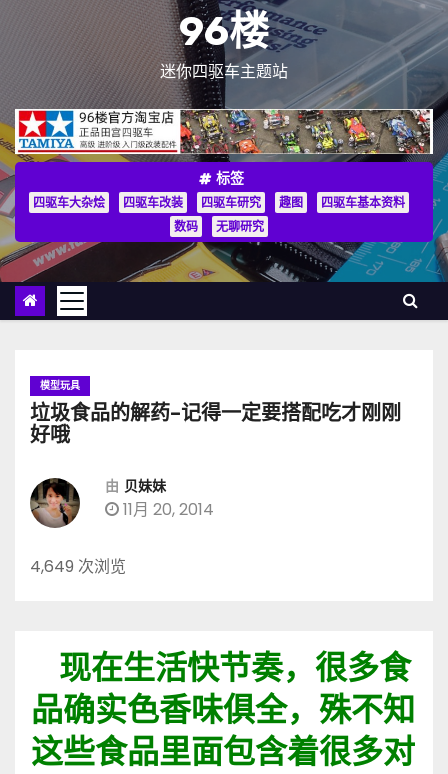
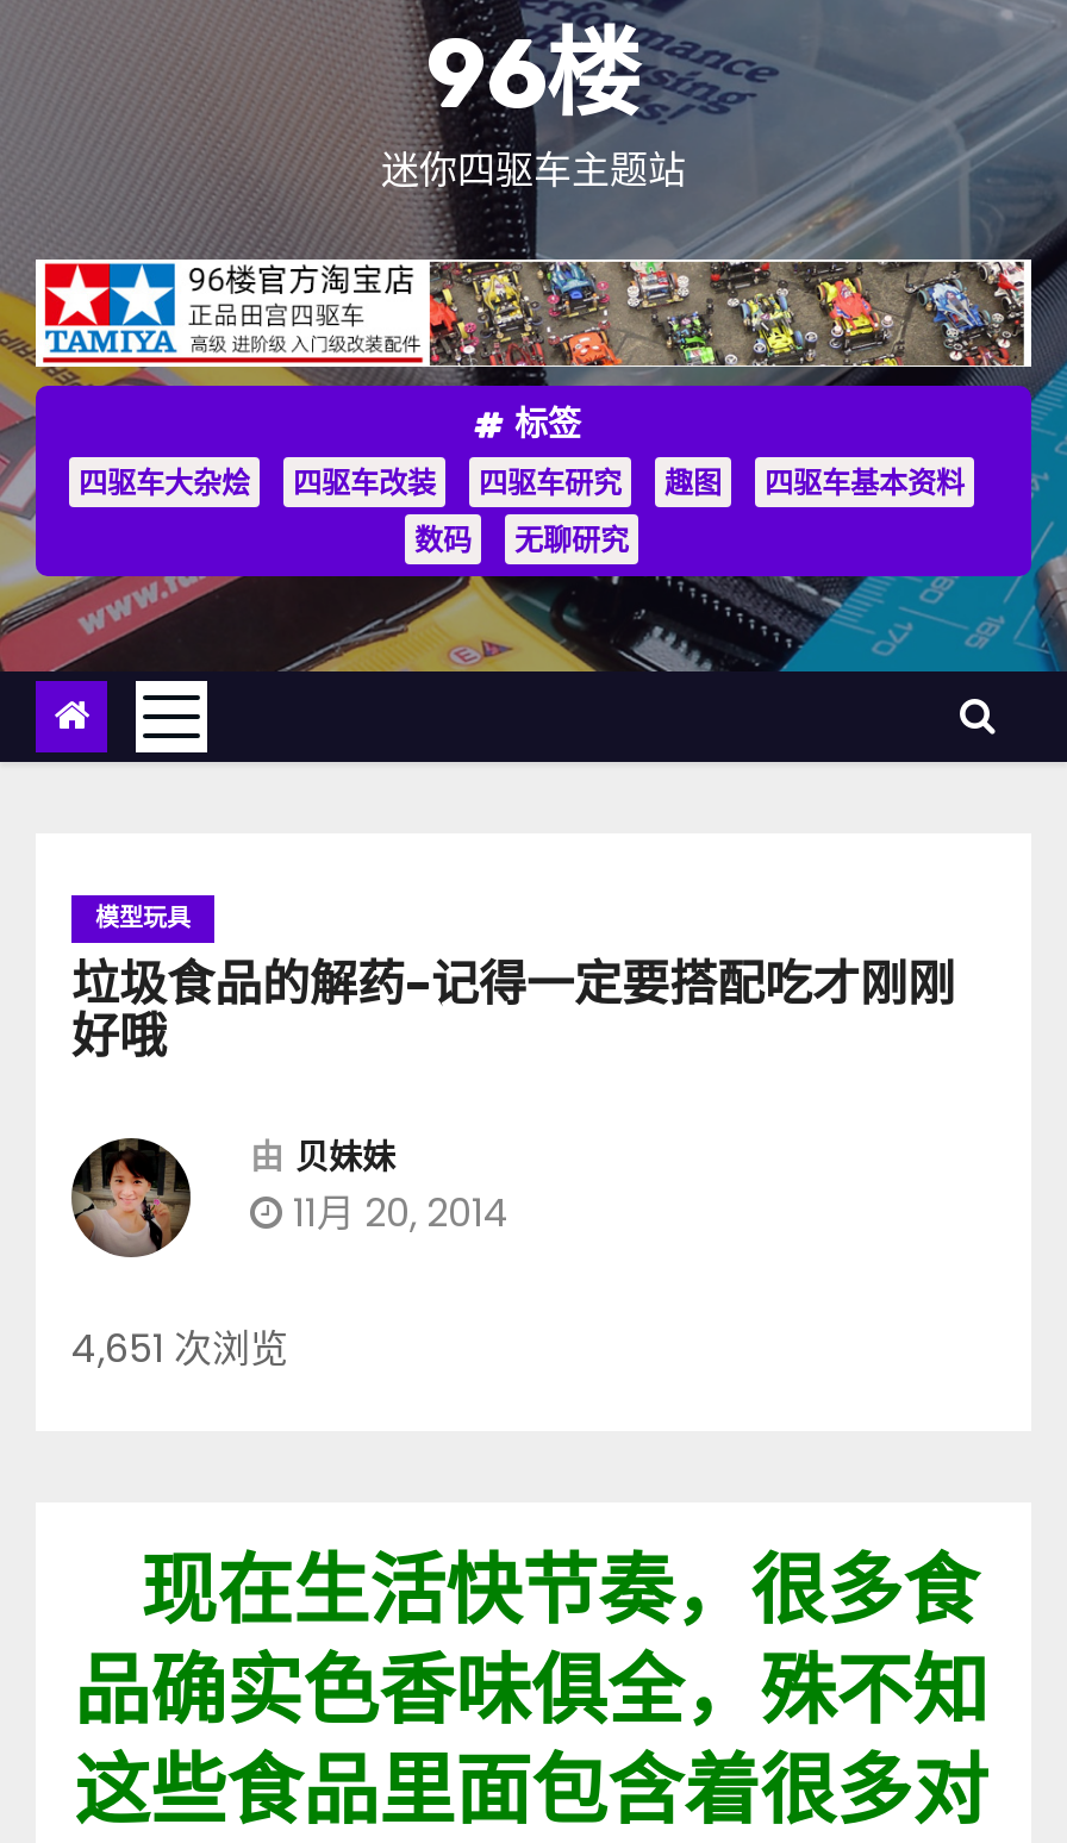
- 4,649 次浏览
+ 4,651 次浏览
